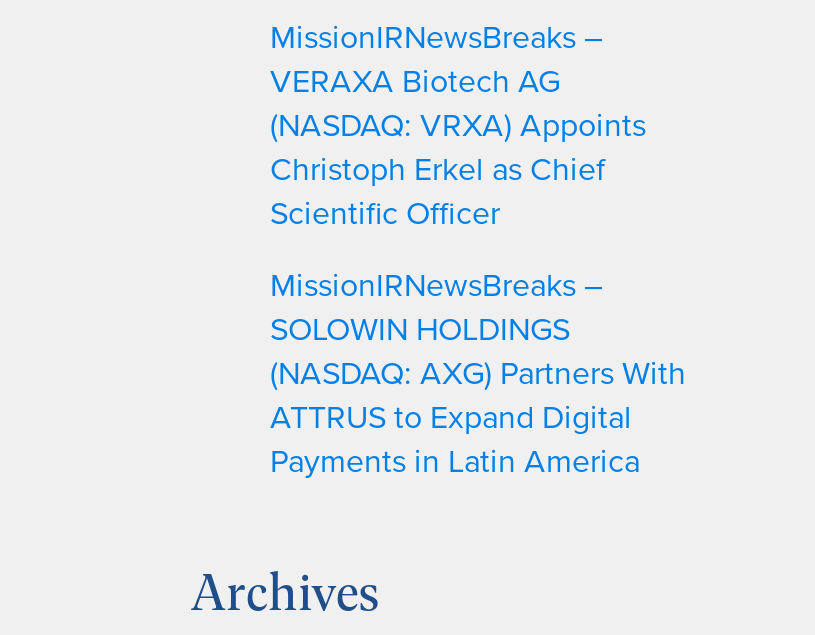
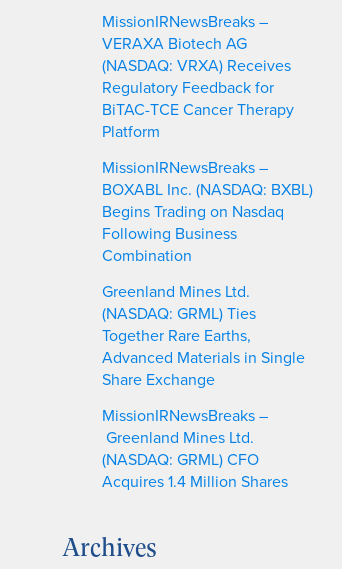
- (NASDAQ: VRXA) Appoints
- Christoph Erkel as Chief
- Scientific Officer
+ (NASDAQ: VRXA) Receives
+ Regulatory Feedback for
+ BiTAC-TCE Cancer Therapy
+ Platform

- SOLOWIN HOLDINGS
- (NASDAQ: AXG) Partners With
- ATTRUS to Expand Digital
- Payments in Latin America
+ BOXABL Inc. (NASDAQ: BXBL)
+ Begins Trading on Nasdaq
+ Following Business
+ Combination
+ Greenland Mines Ltd.
+ (NASDAQ: GRML) Ties
+ Together Rare Earths,
+ Advanced Materials in Single
+ Share Exchange
+ MissionIRNewsBreaks –
+ Greenland Mines Ltd.
+ (NASDAQ: GRML) CFO
+ Acquires 1.4 Million Shares
